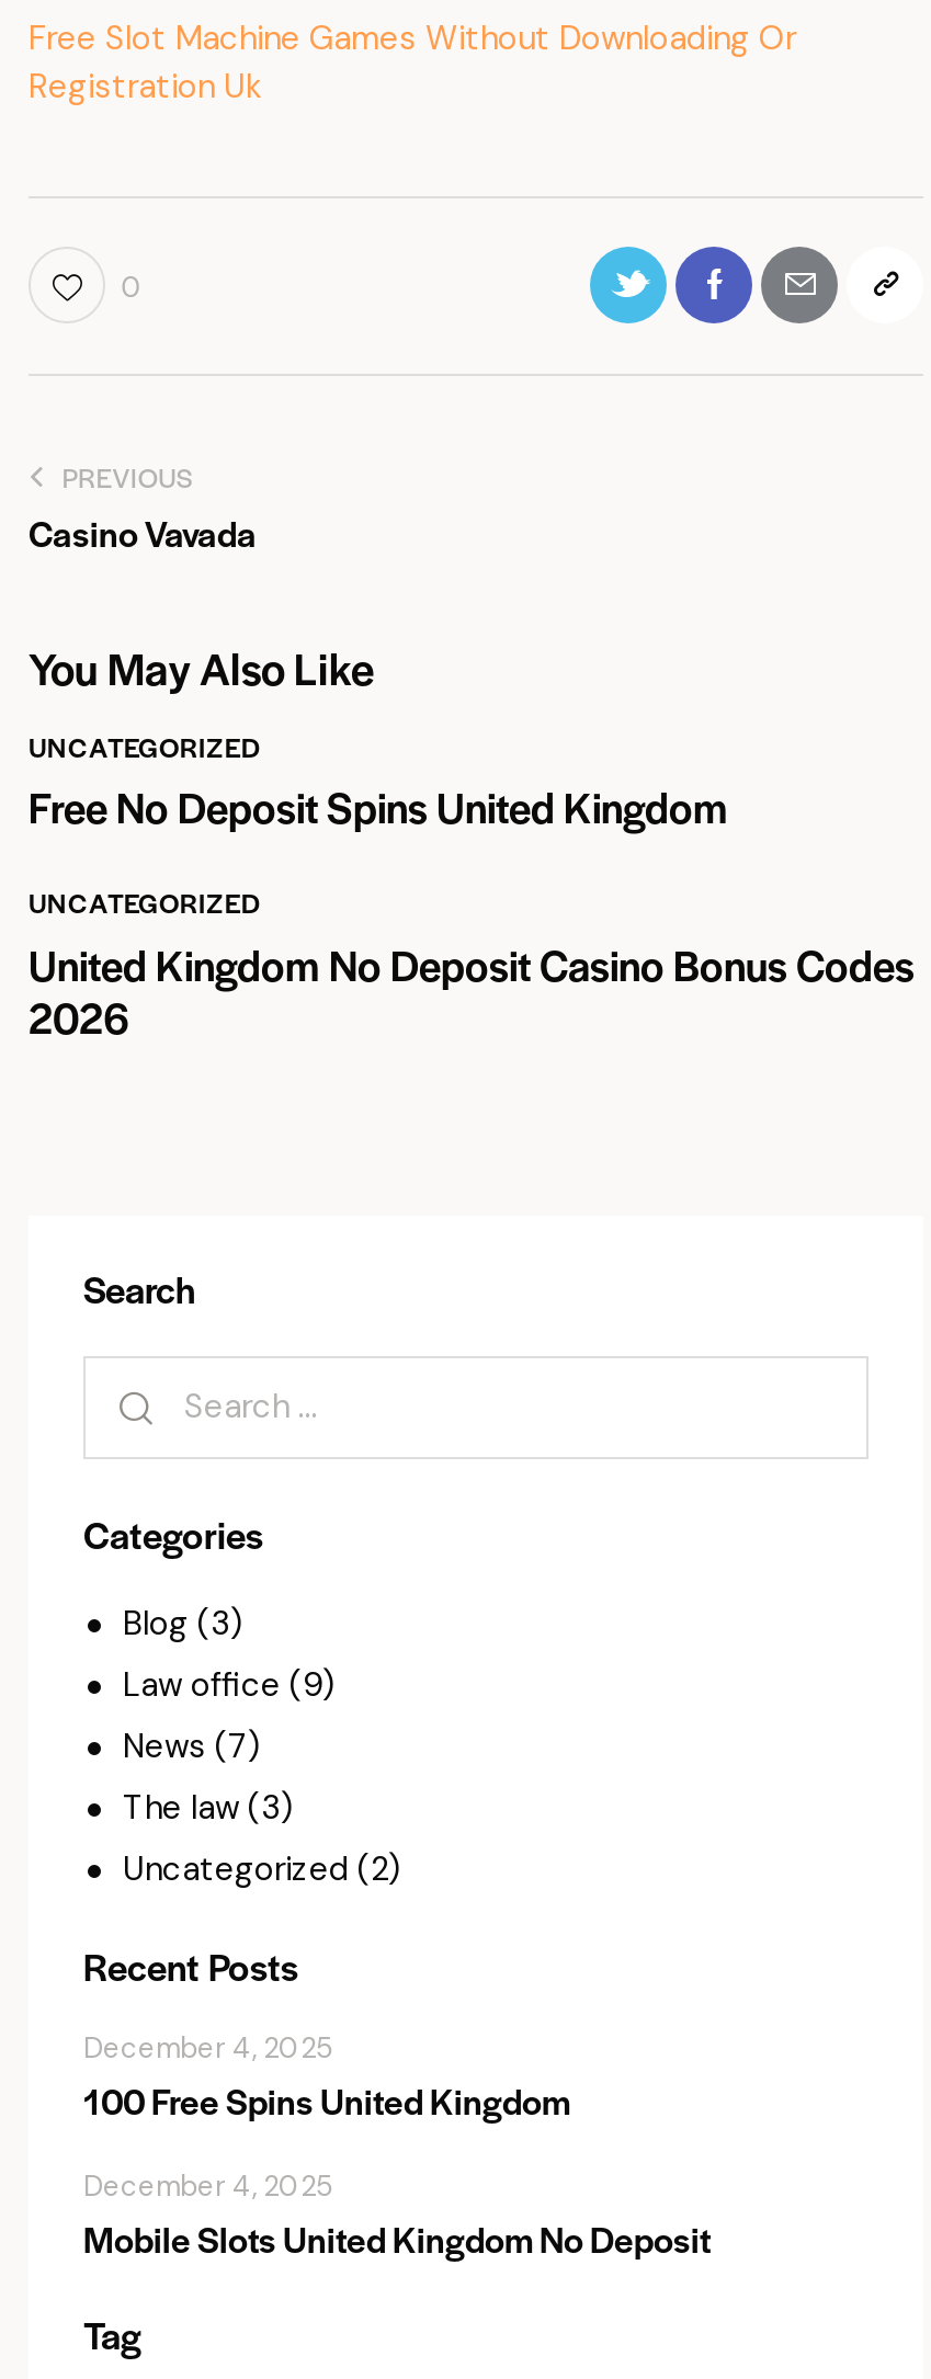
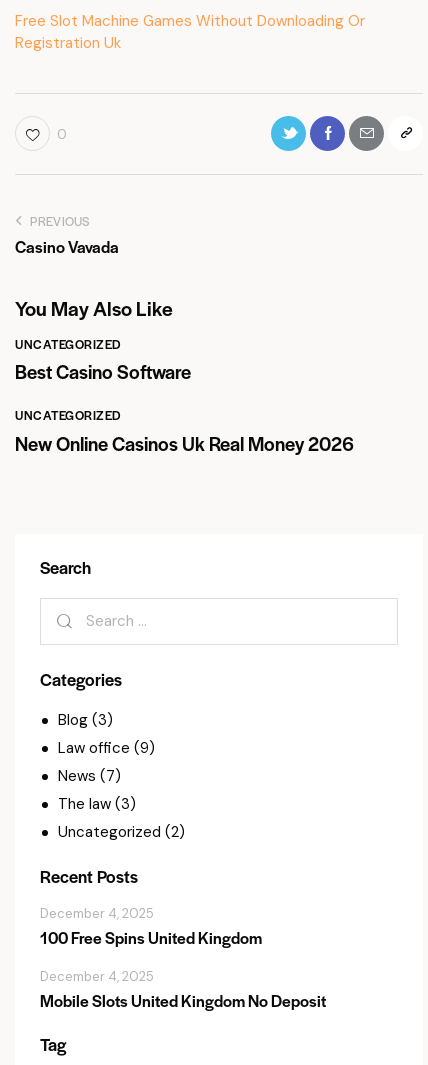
- Free No Deposit Spins United Kingdom
+ Best Casino Software

- United Kingdom No Deposit Casino Bonus Codes
- 2026
+ New Online Casinos Uk Real Money 2026
